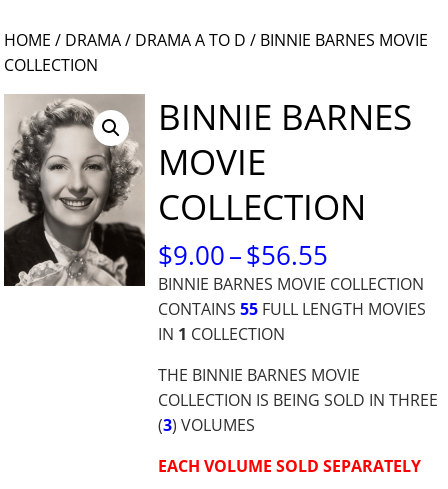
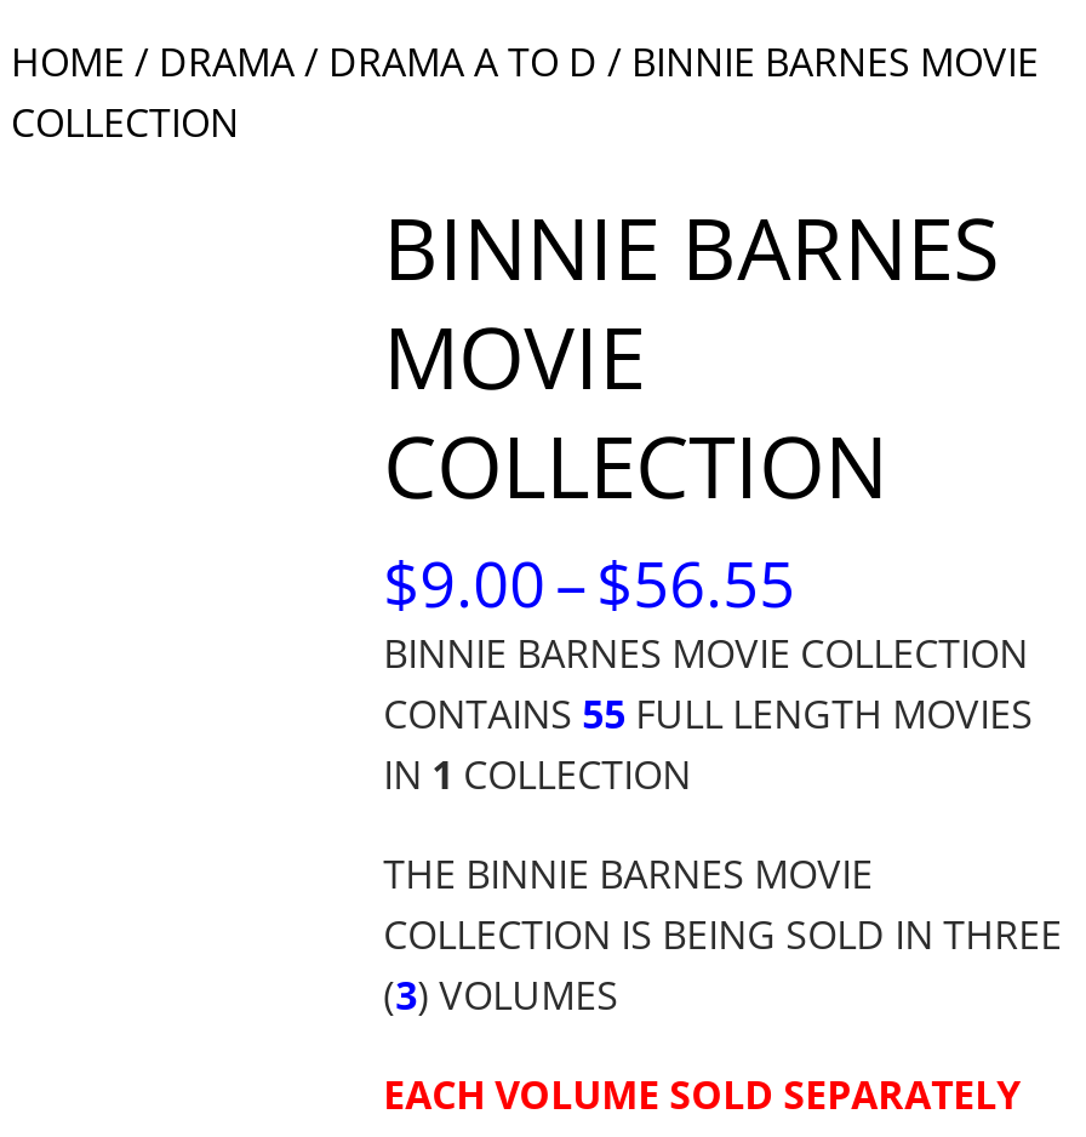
- [image]
